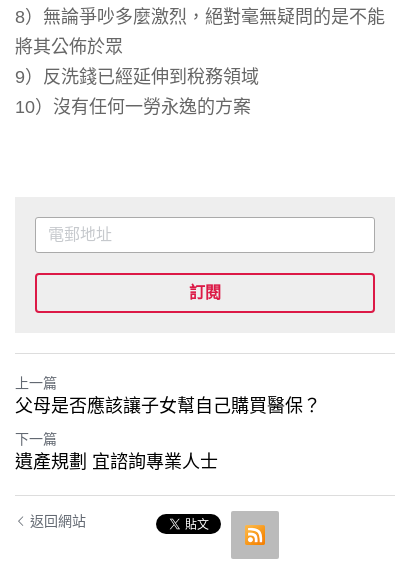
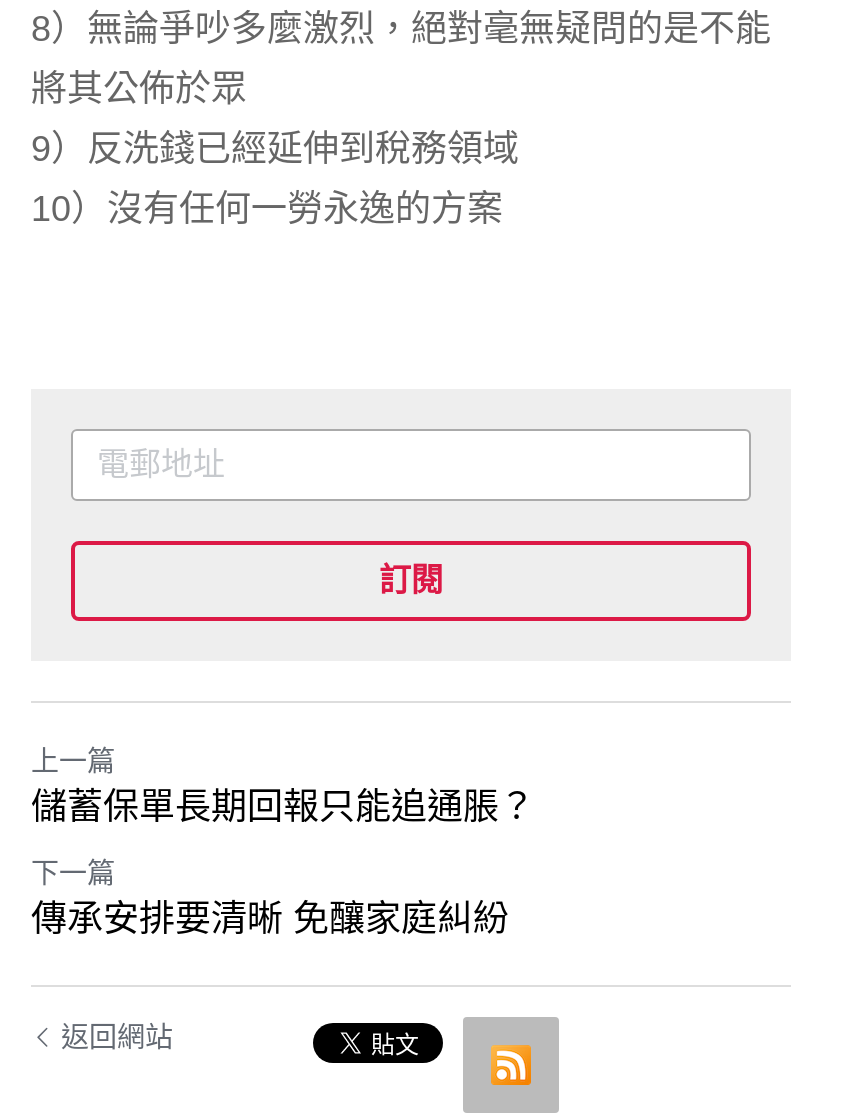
- 父母是否應該讓子女幫自己購買醫保？
+ 儲蓄保單長期回報只能追通脹？

- 遺產規劃 宜諮詢專業人士
+ 傳承安排要清晰 免釀家庭糾紛
